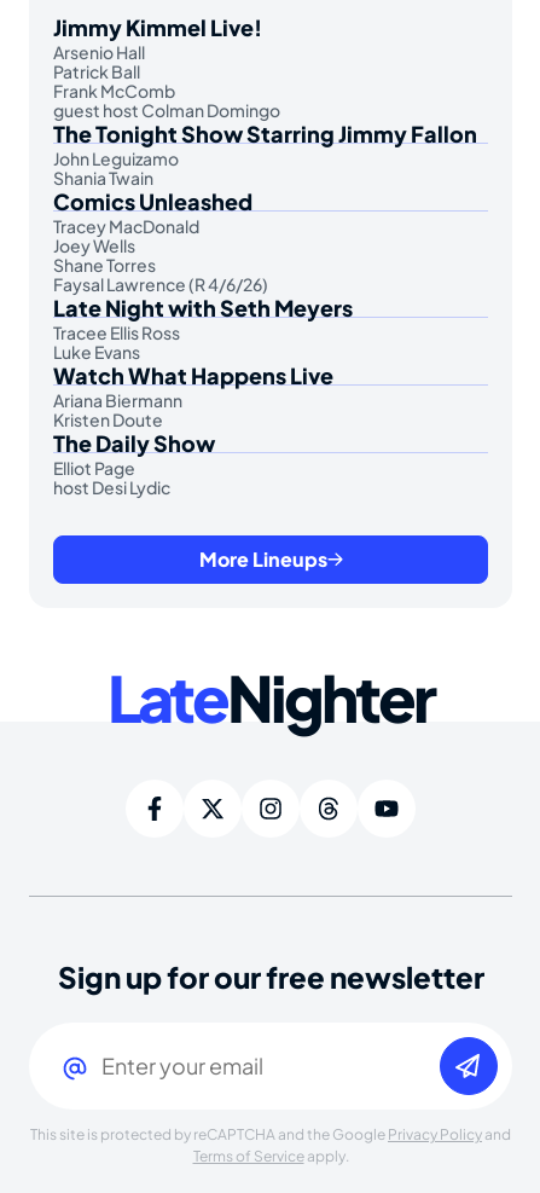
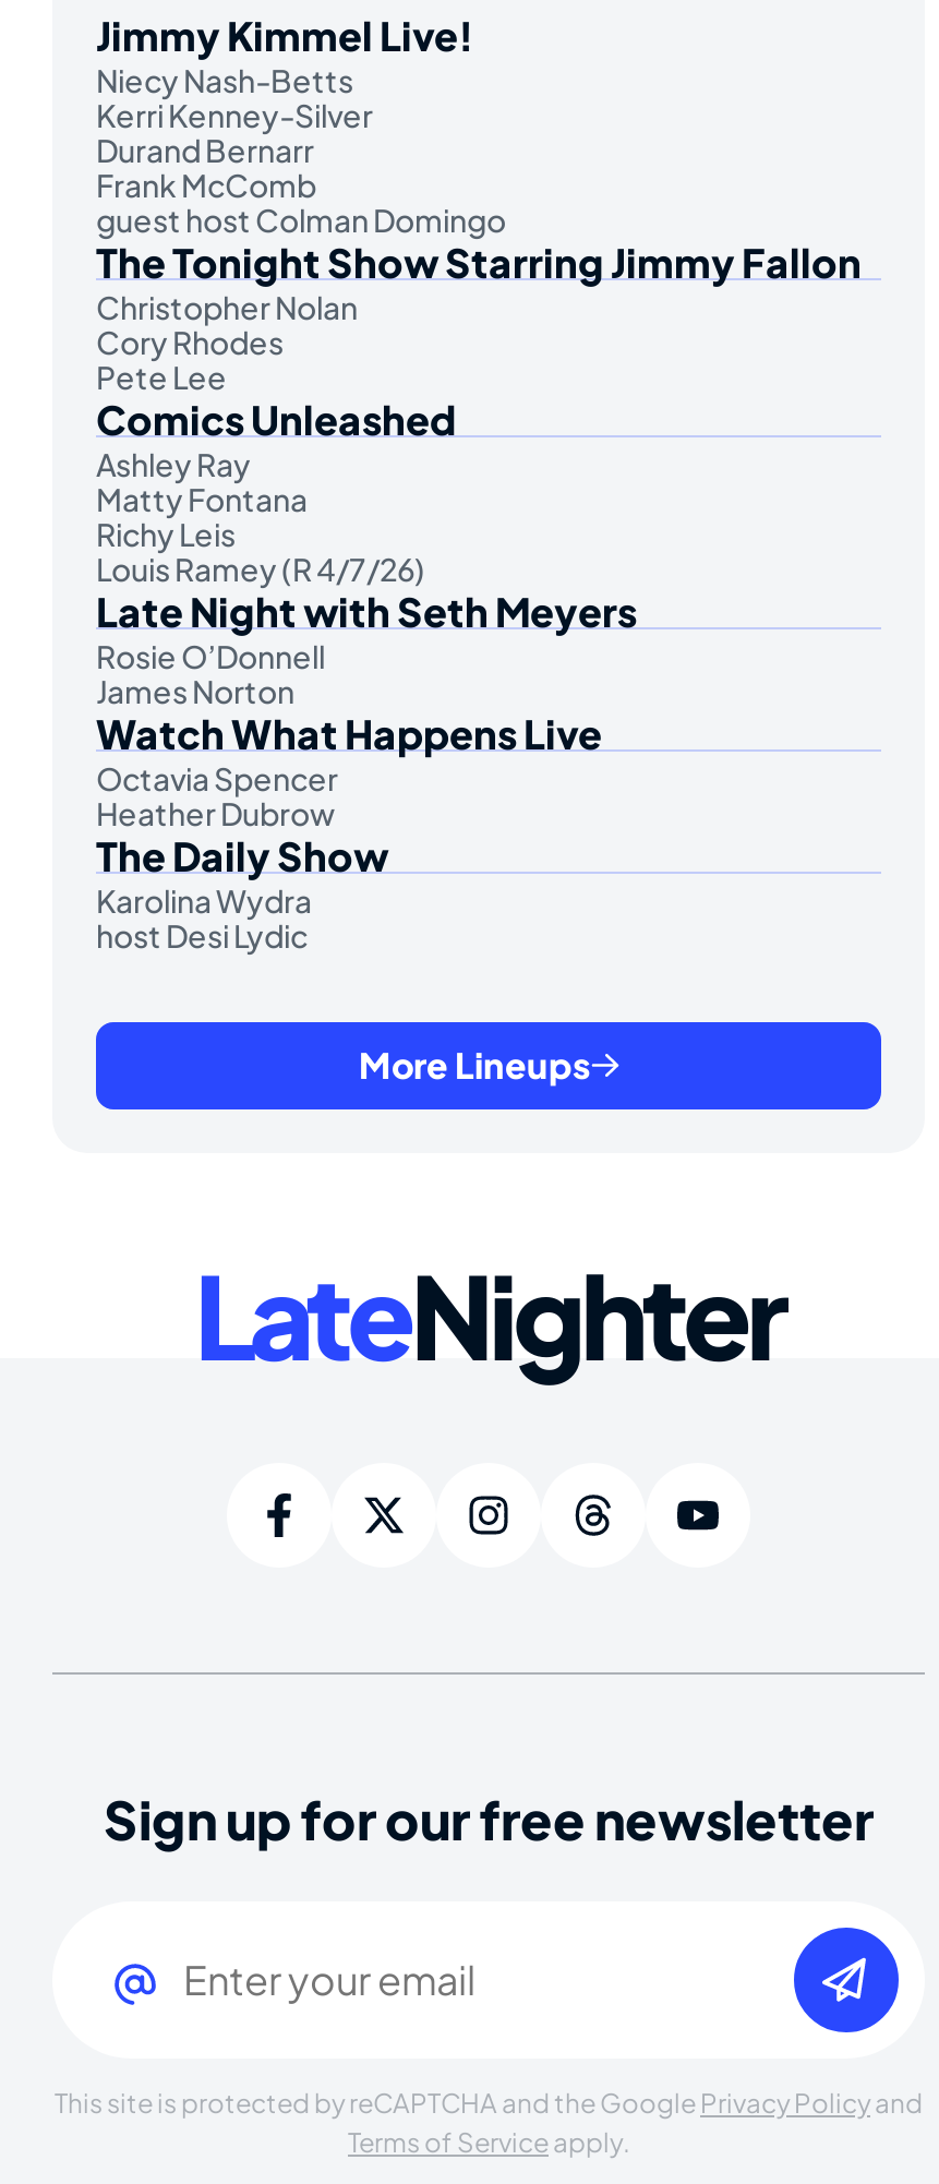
- Arsenio Hall
- Patrick Ball
+ Niecy Nash-Betts
+ Kerri Kenney-Silver
+ Durand Bernarr

- John Leguizamo
- Shania Twain
+ Christopher Nolan
+ Cory Rhodes
+ Pete Lee

- Tracey MacDonald
- Joey Wells
- Shane Torres
- Faysal Lawrence (R 4/6/26)
+ Ashley Ray
+ Matty Fontana
+ Richy Leis
+ Louis Ramey (R 4/7/26)

- Tracee Ellis Ross
- Luke Evans
+ Rosie O’Donnell
+ James Norton

- Ariana Biermann
- Kristen Doute
+ Octavia Spencer
+ Heather Dubrow

- Elliot Page
+ Karolina Wydra
